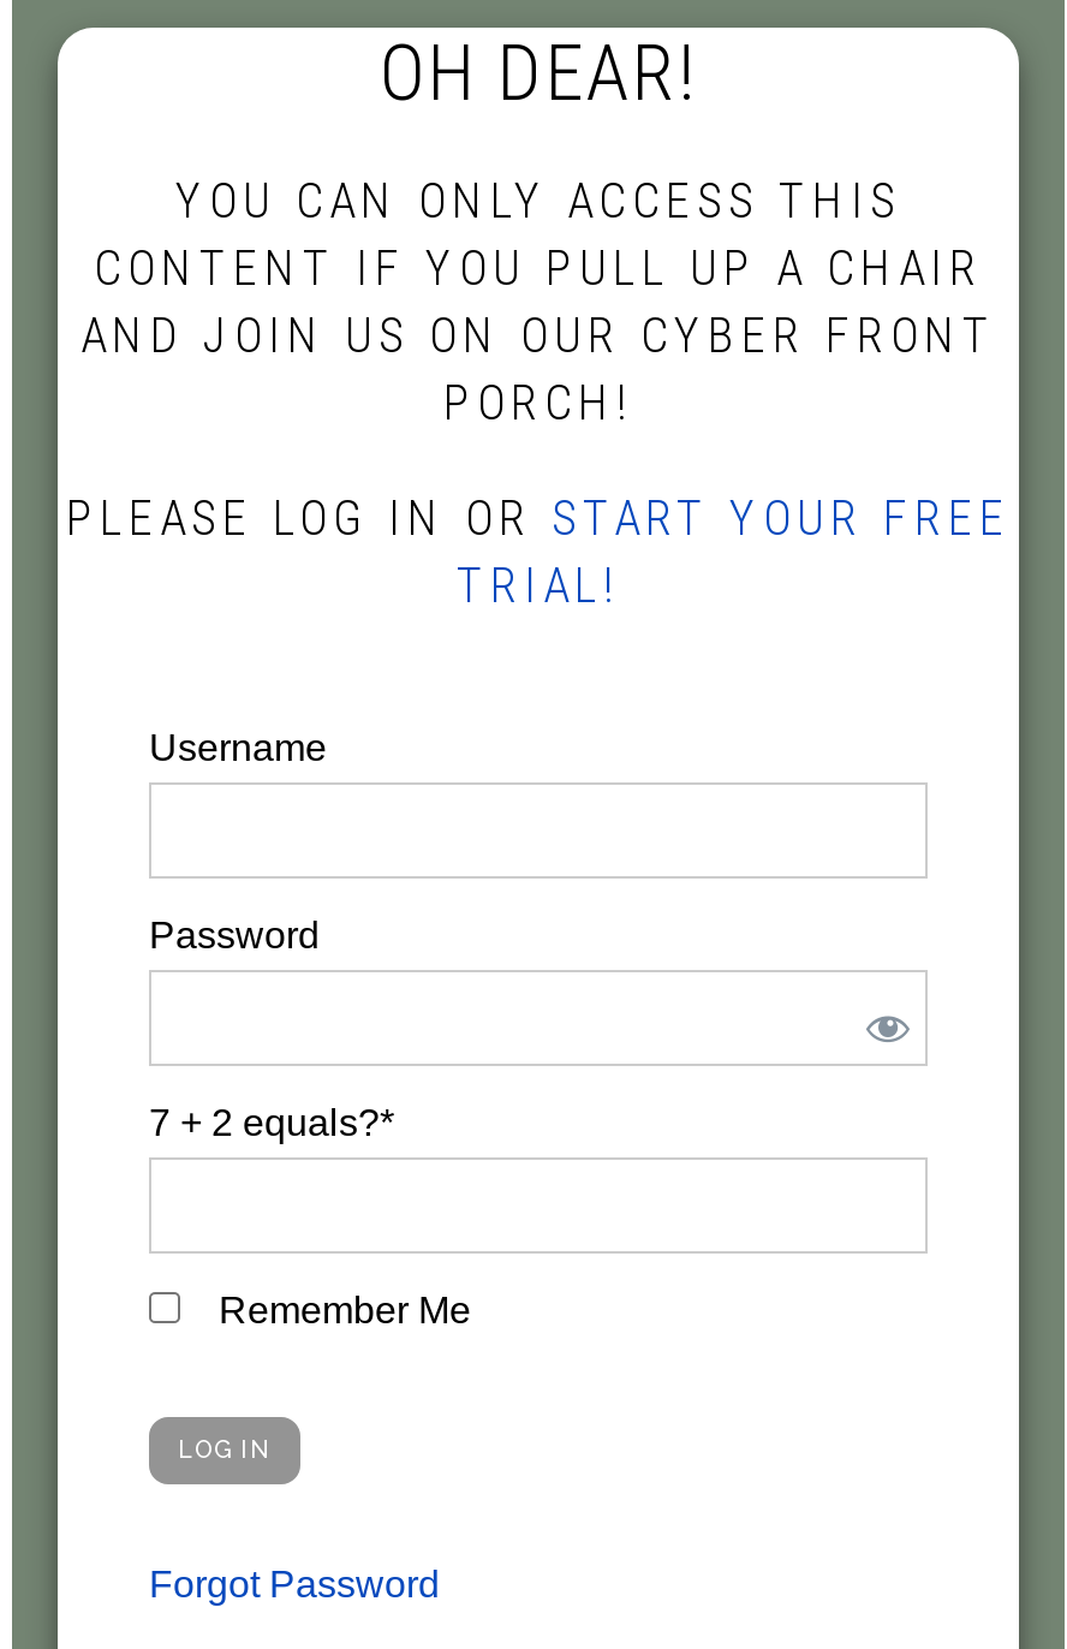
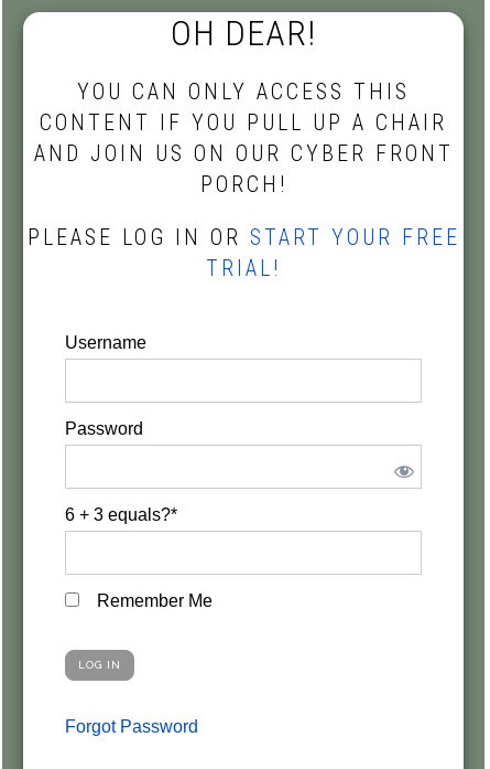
- 7 + 2 equals?*
+ 6 + 3 equals?*
